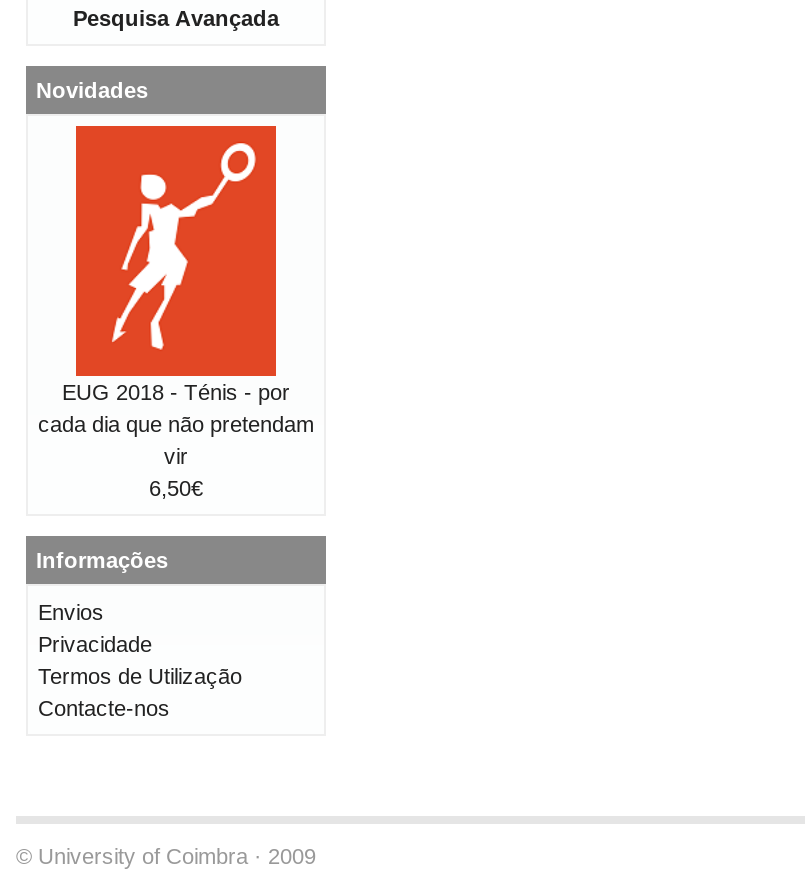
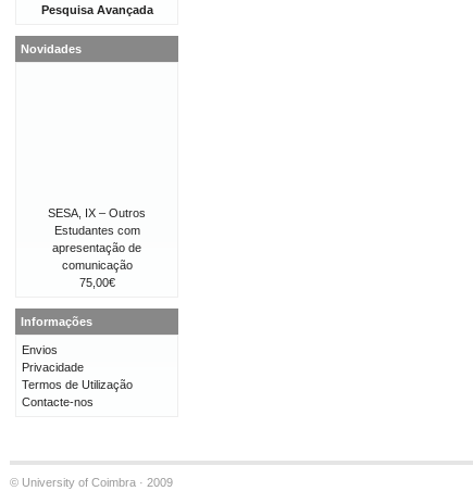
- [image]

- EUG 2018 - Ténis - por
- cada dia que não pretendam
- vir
- 6,50€
+ SESA, IX – Outros
+ Estudantes com
+ apresentação de
+ comunicação
+ 75,00€
